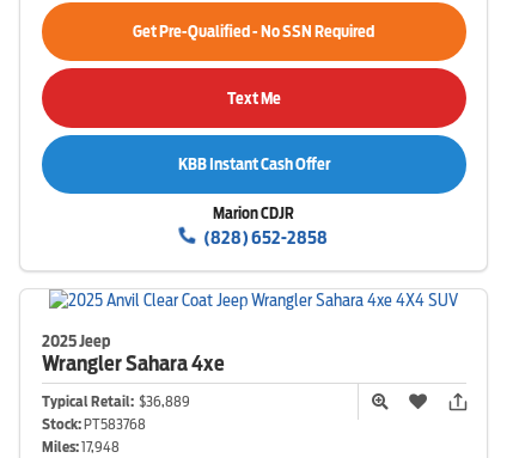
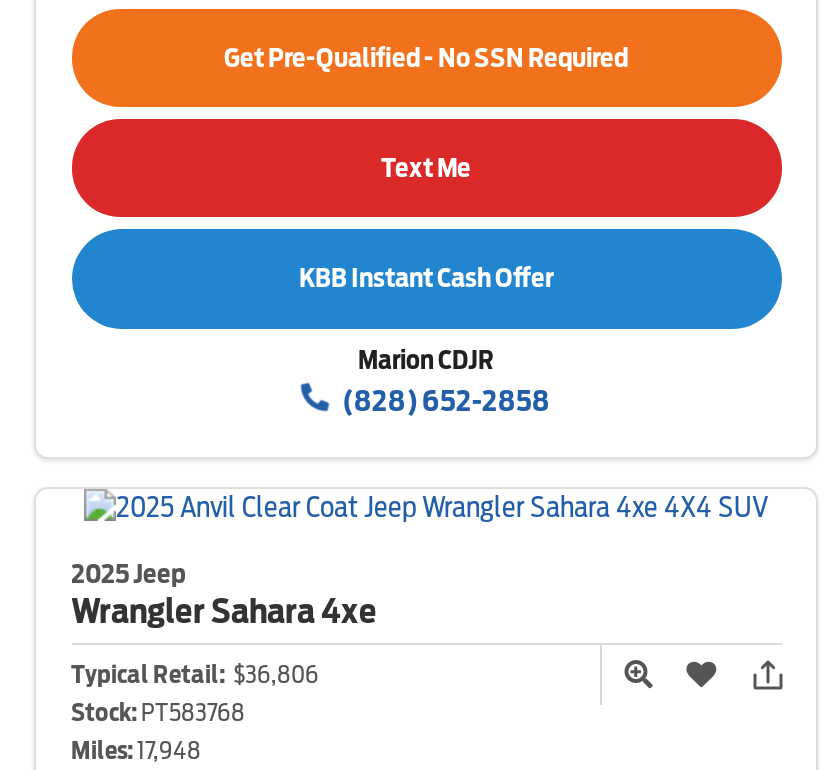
- Typical Retail: $36,889
+ Typical Retail: $36,806
